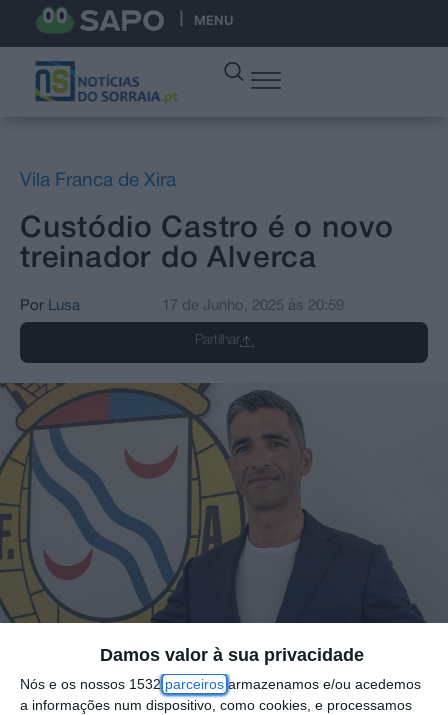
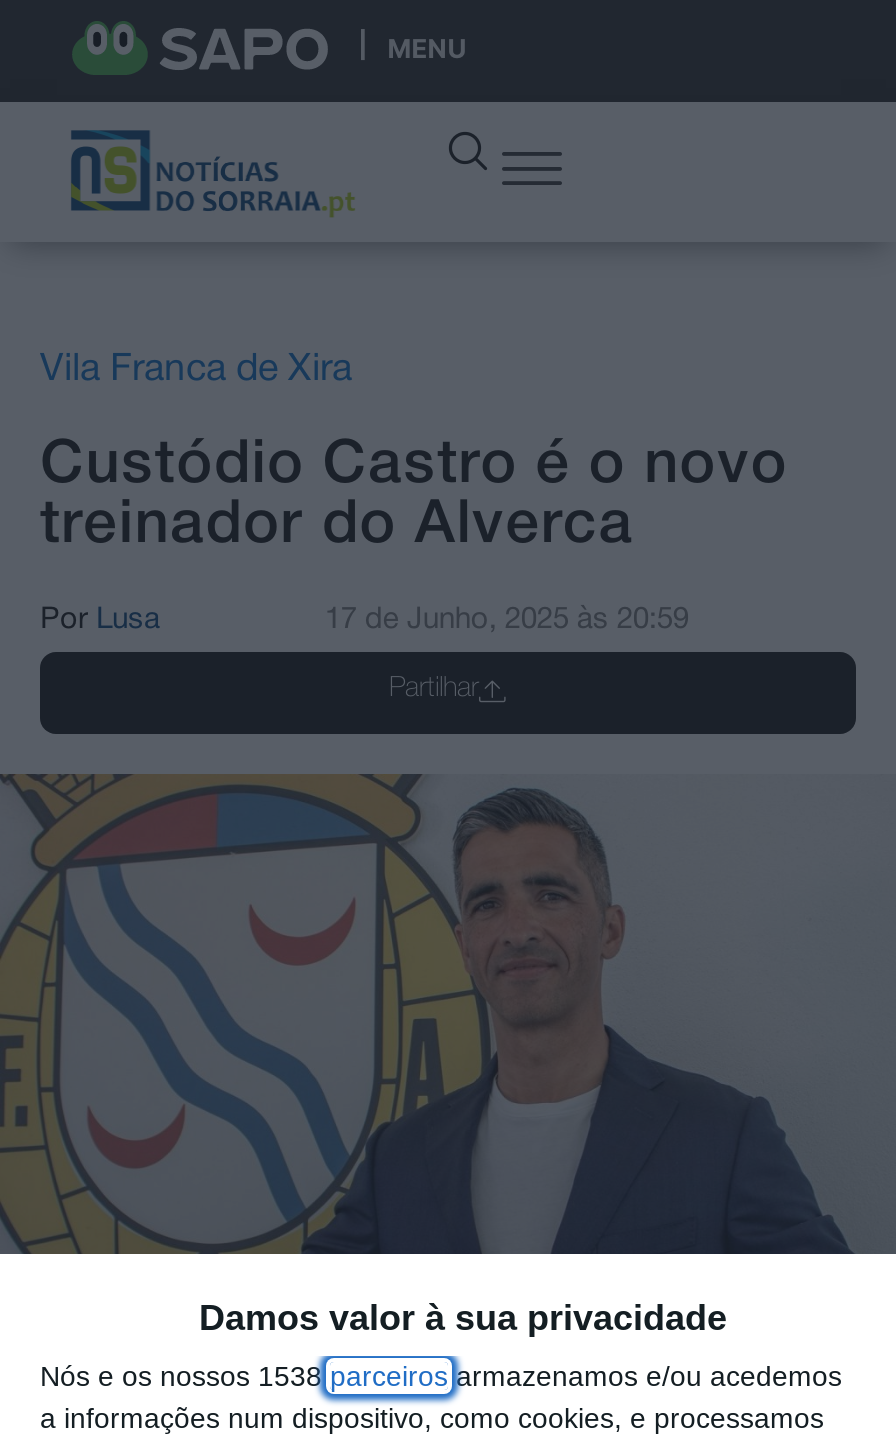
- Nós e os nossos 1532parceirosarmazenamos e/ou acedemos
+ Nós e os nossos 1538parceirosarmazenamos e/ou acedemos
